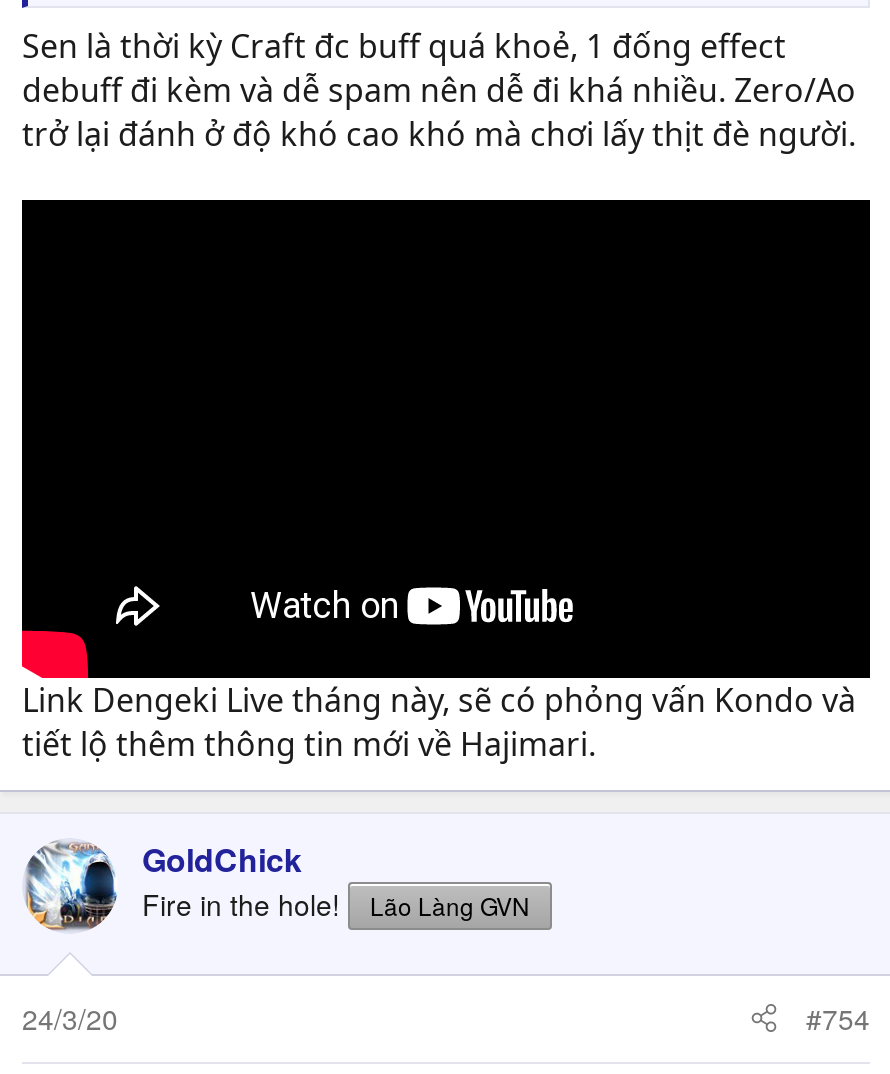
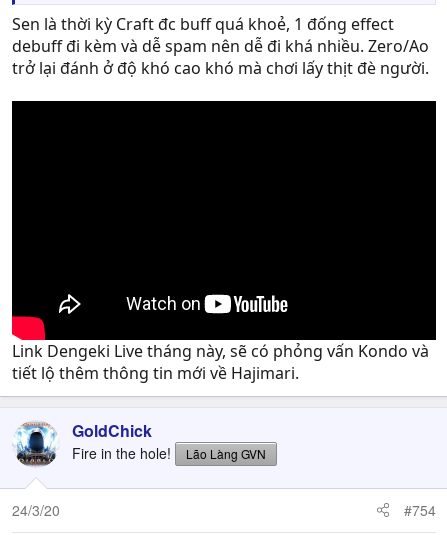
- [image]
+ [image]
